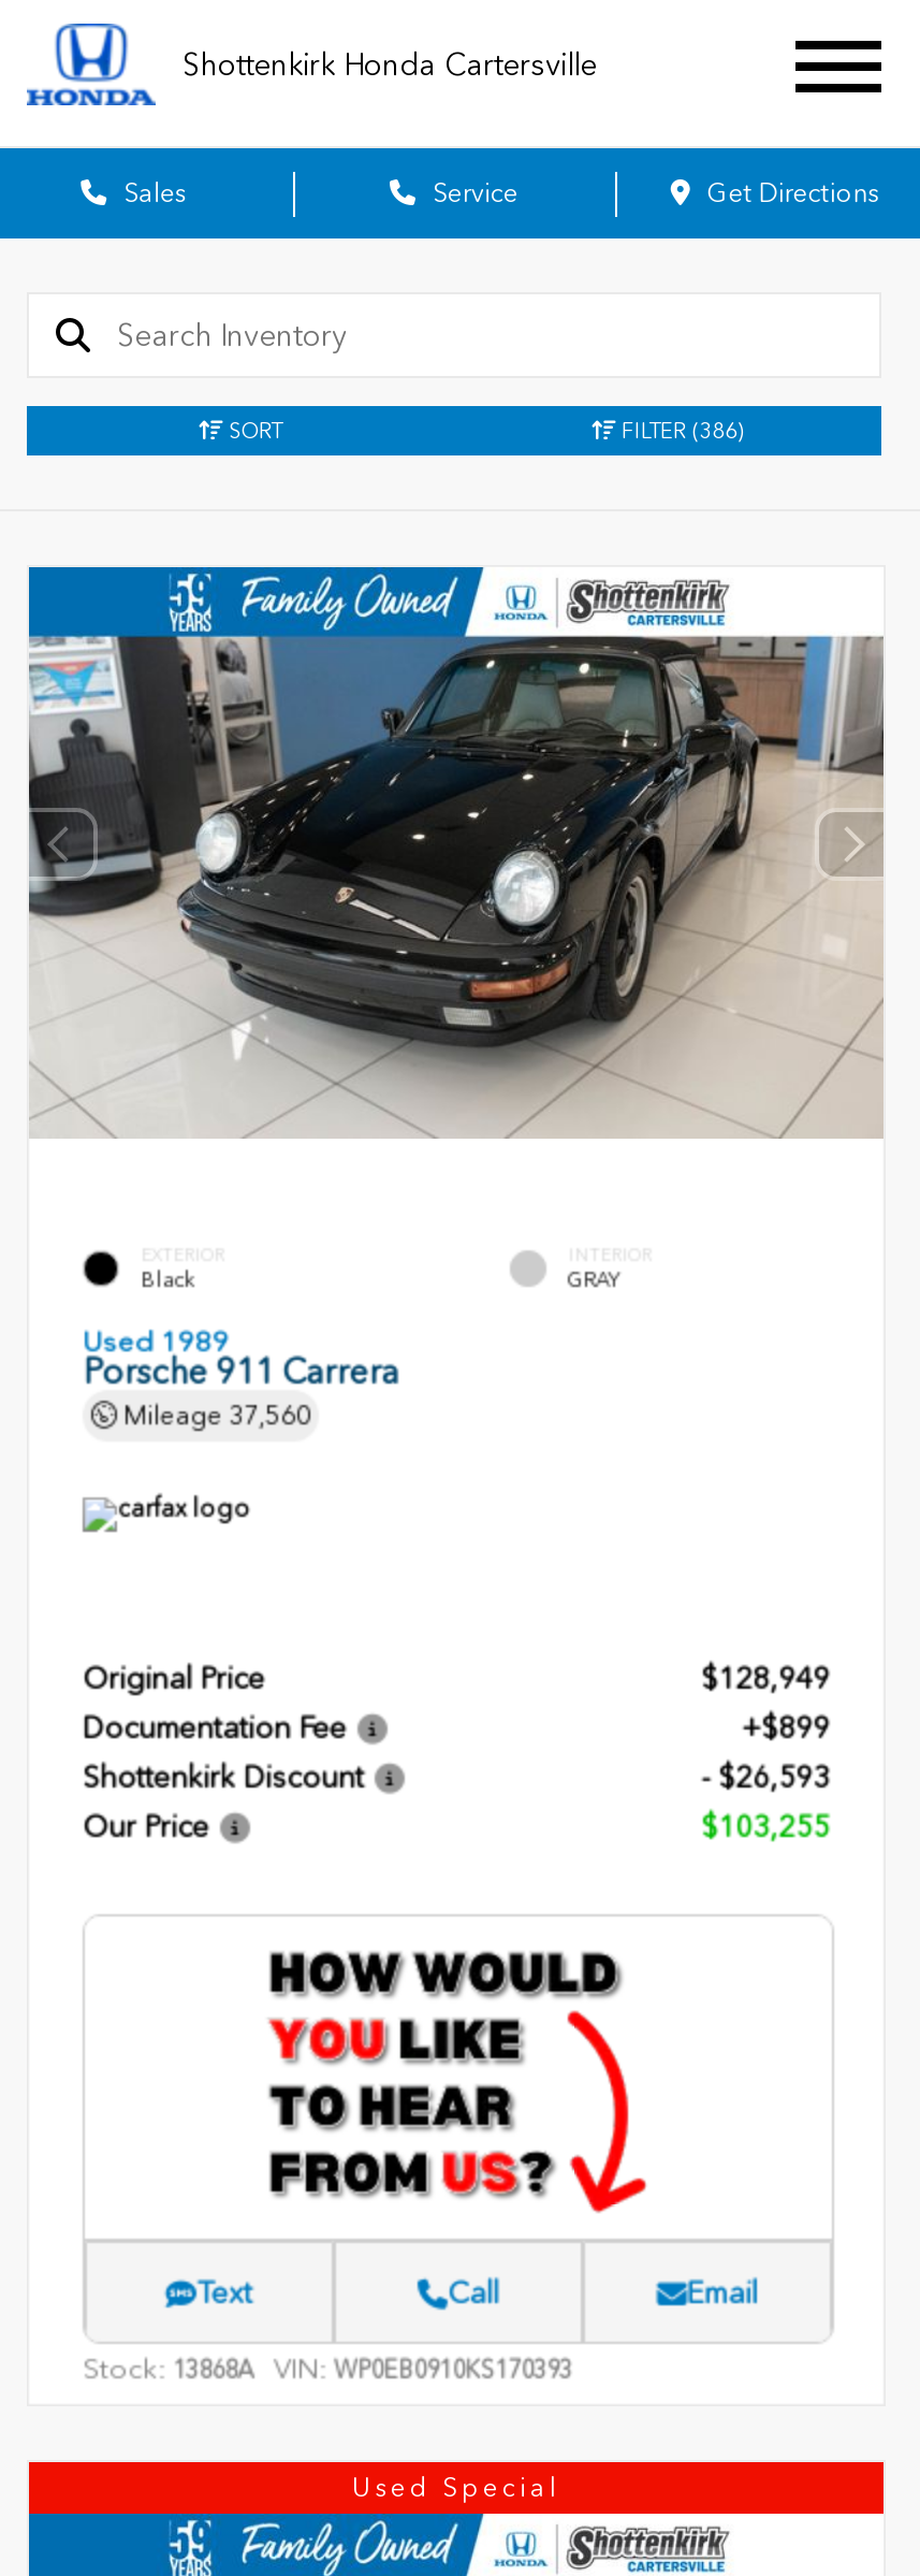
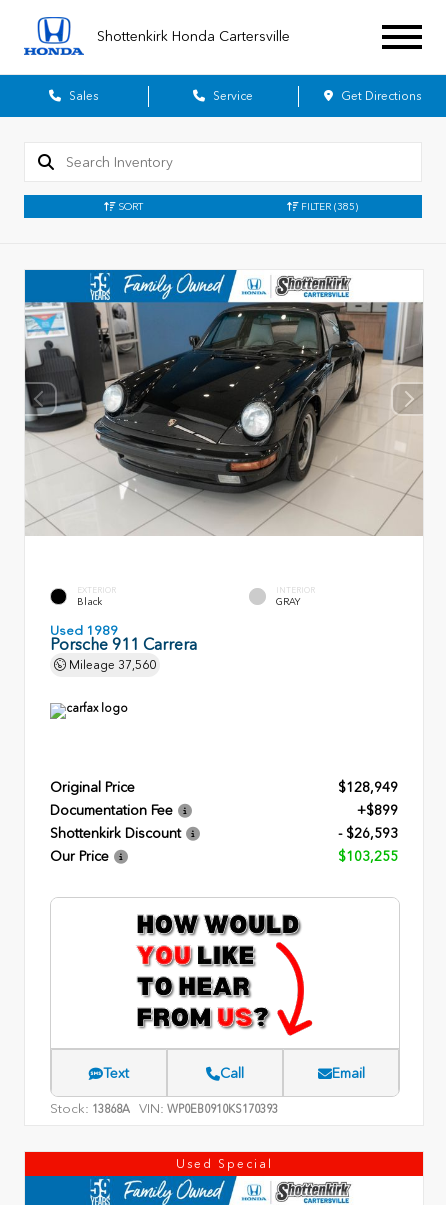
- FILTER (386)
+ FILTER (385)
